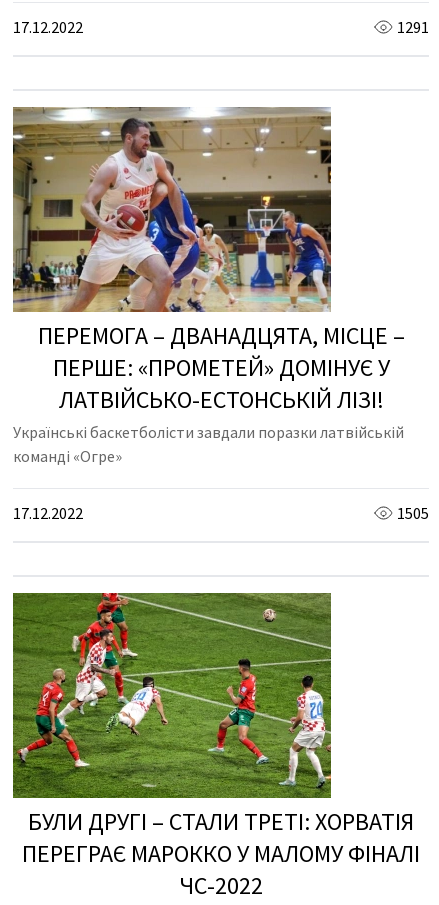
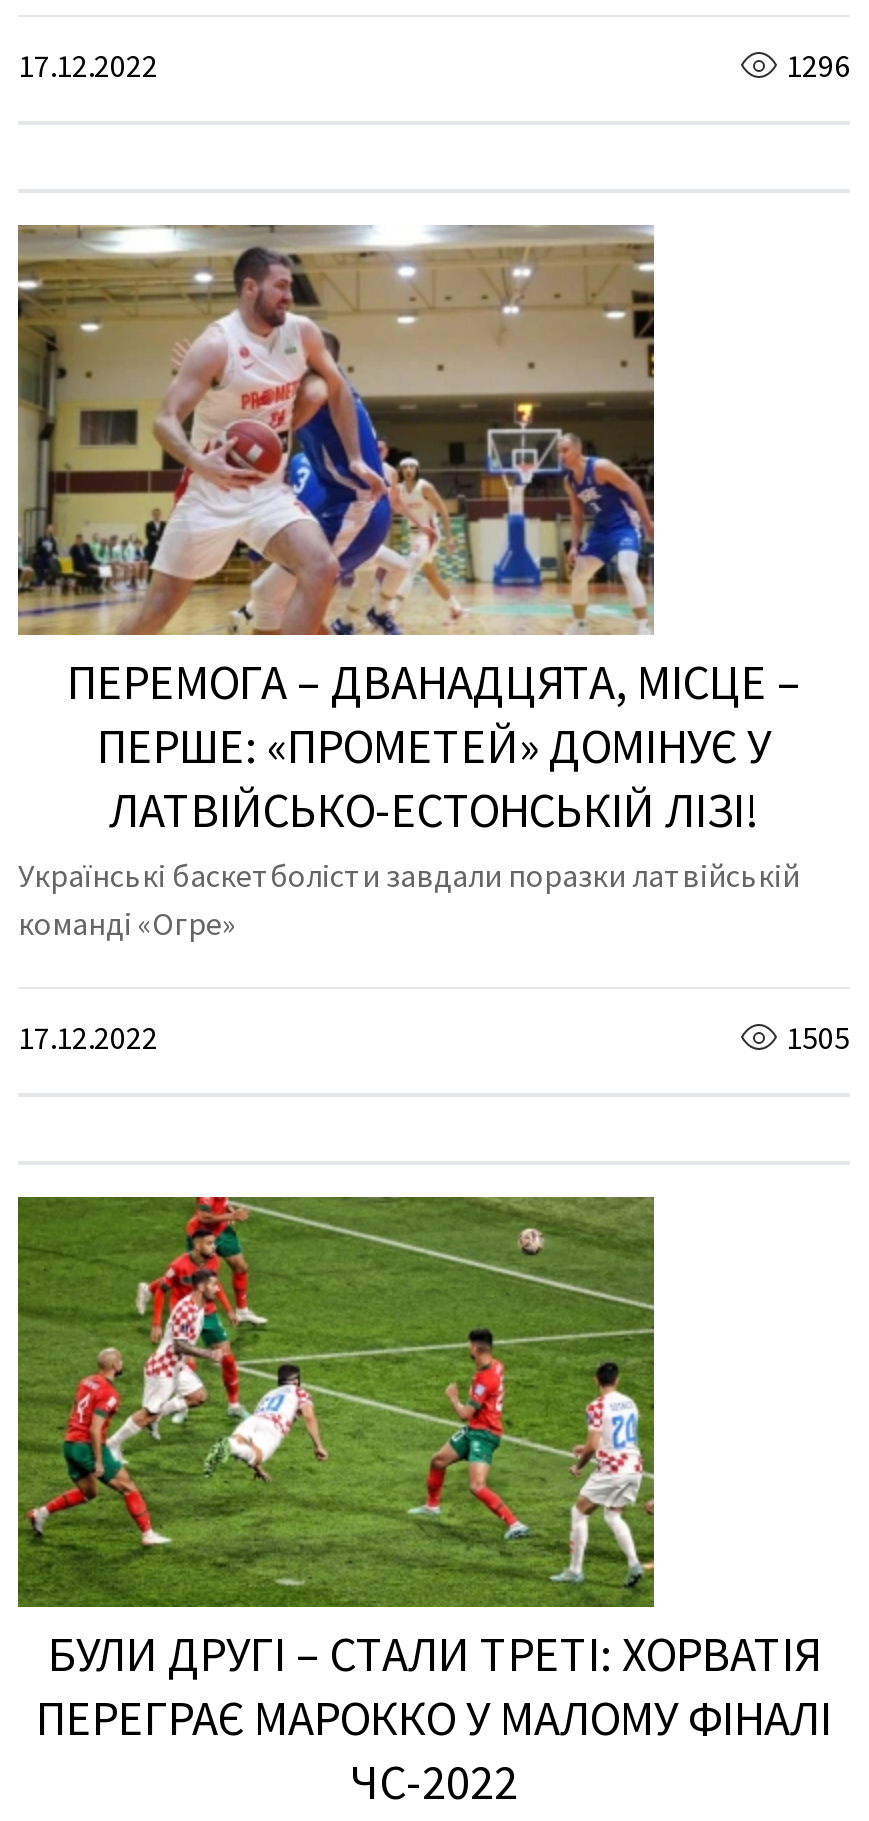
- 1291
+ 1296
